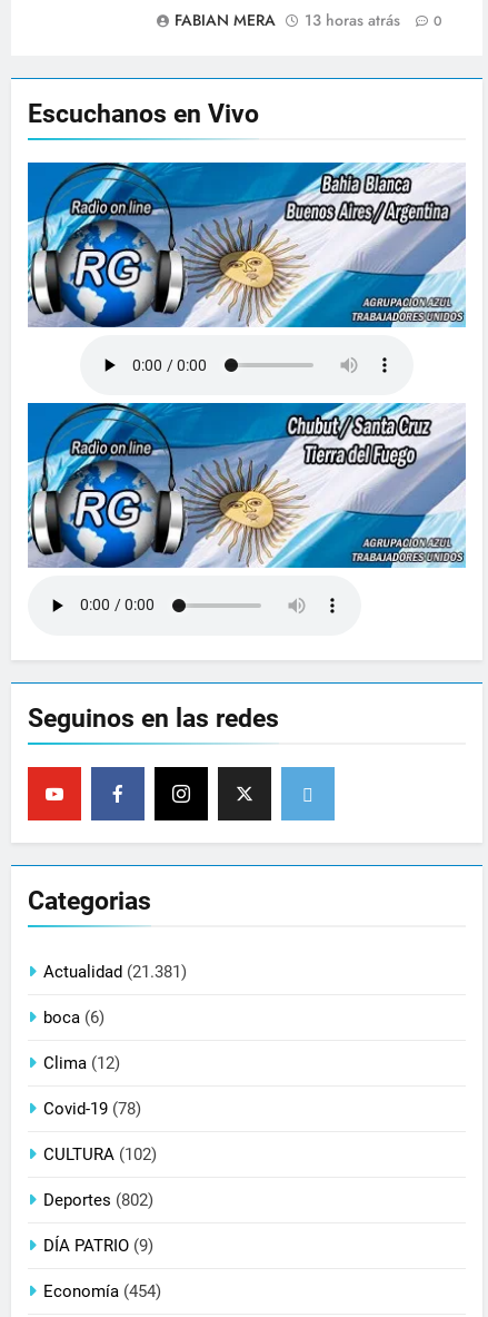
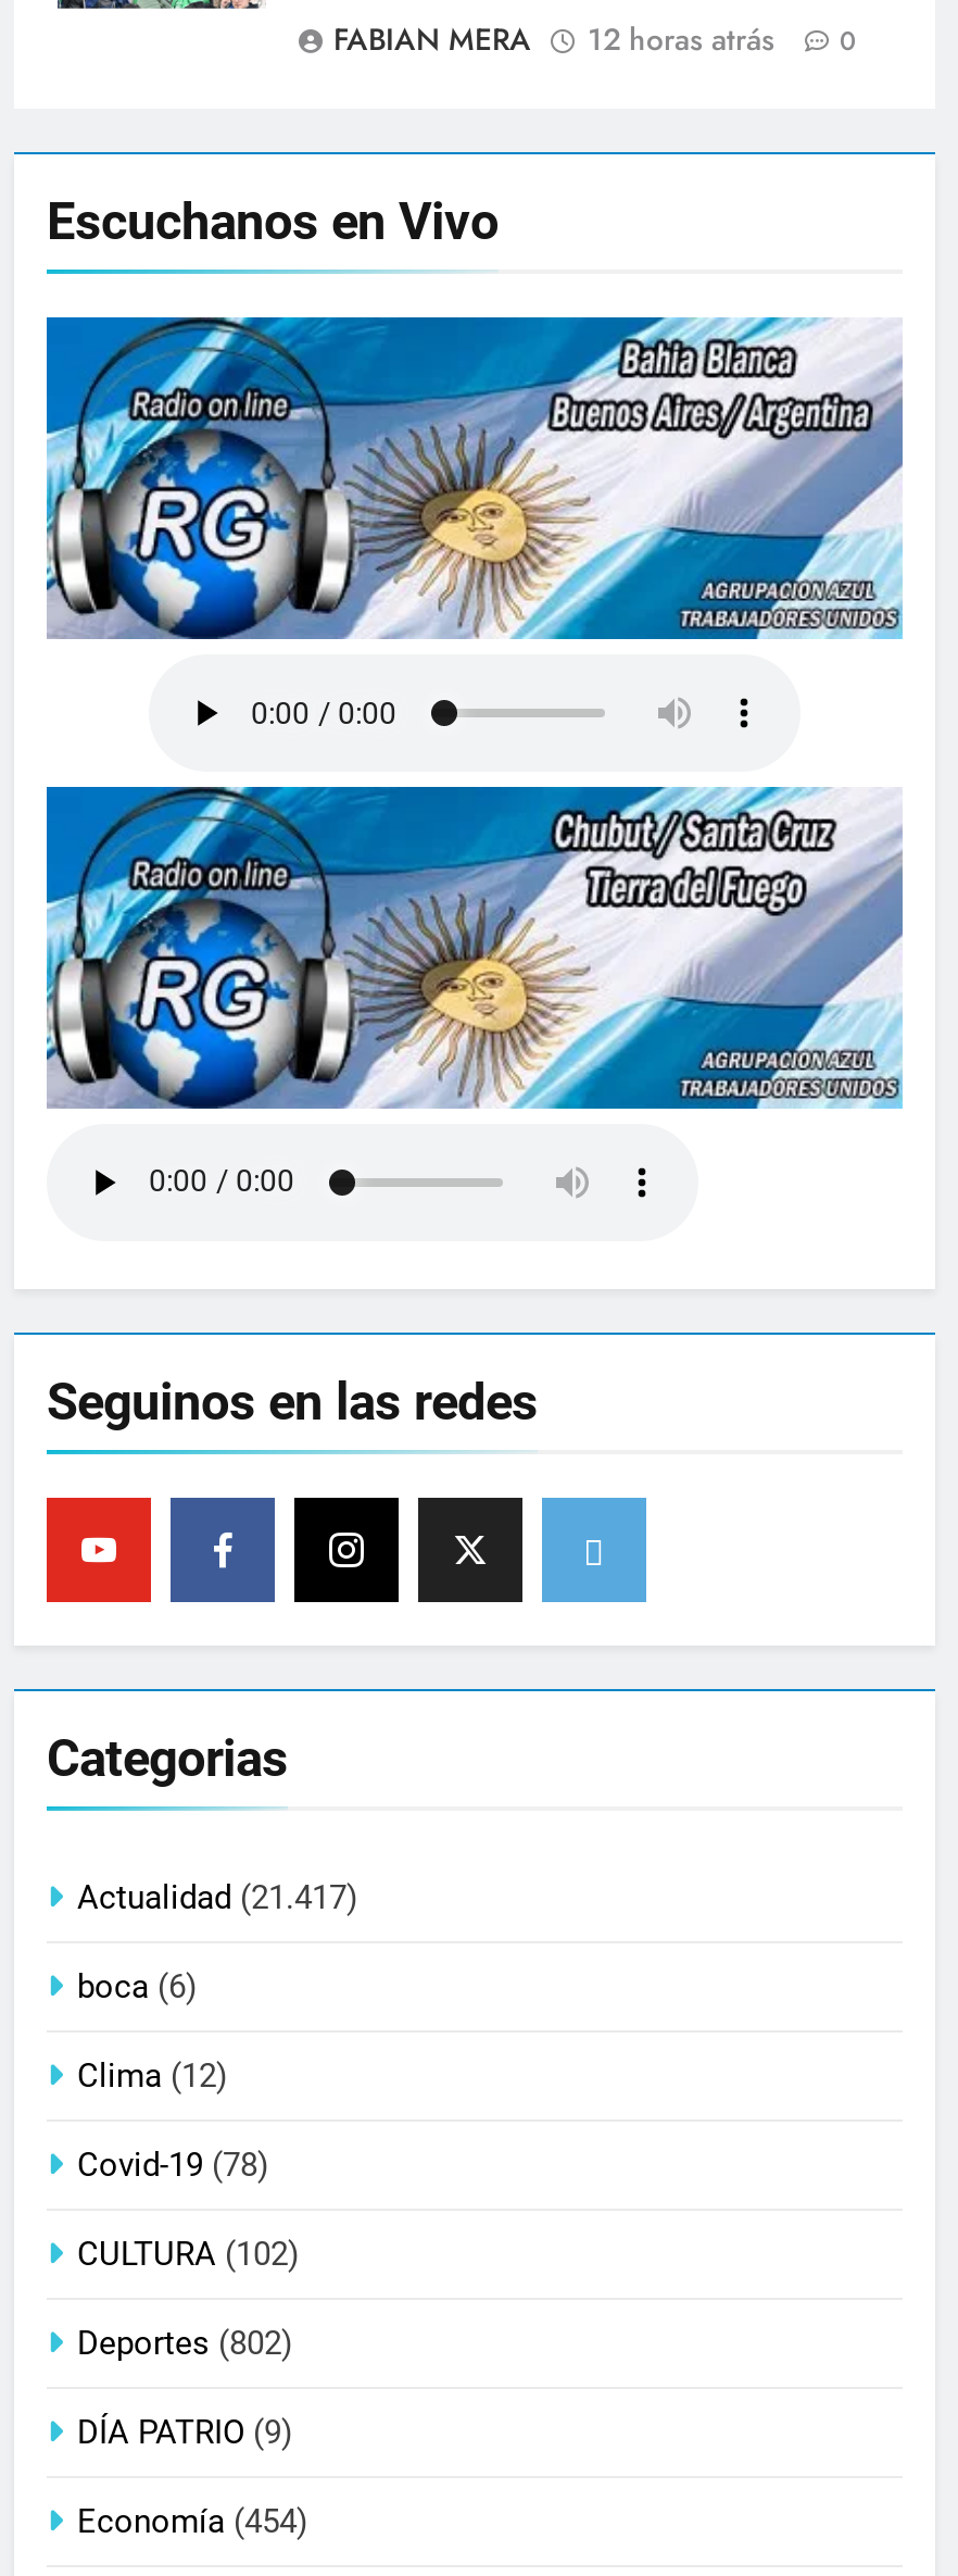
- FABIAN MERA 13 horas atrás 0
+ FABIAN MERA 12 horas atrás 0

- Actualidad (21.381)
+ Actualidad (21.417)
